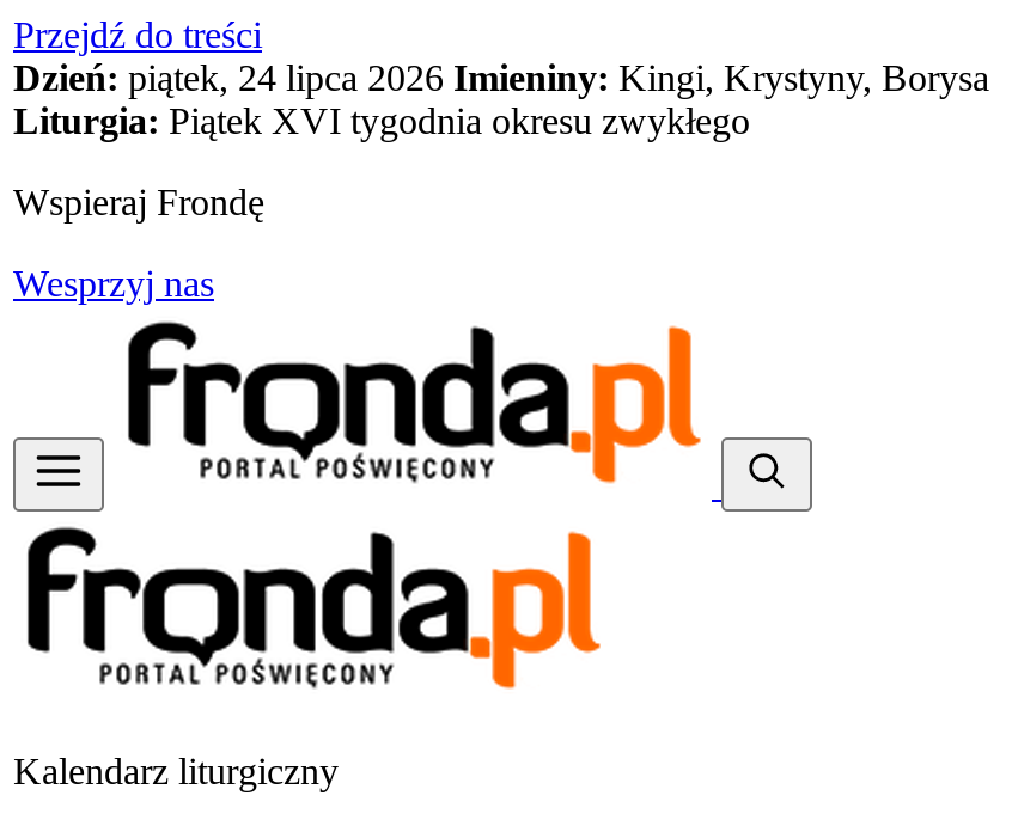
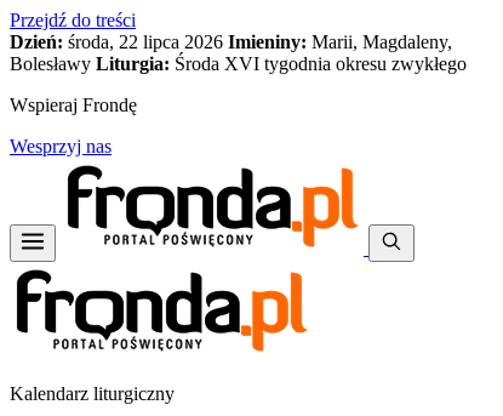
- Dzień: piątek, 24 lipca 2026 Imieniny: Kingi, Krystyny, Borysa
- Liturgia: Piątek XVI tygodnia okresu zwykłego
+ Dzień: środa, 22 lipca 2026 Imieniny: Marii, Magdaleny,
+ Bolesławy Liturgia: Środa XVI tygodnia okresu zwykłego
